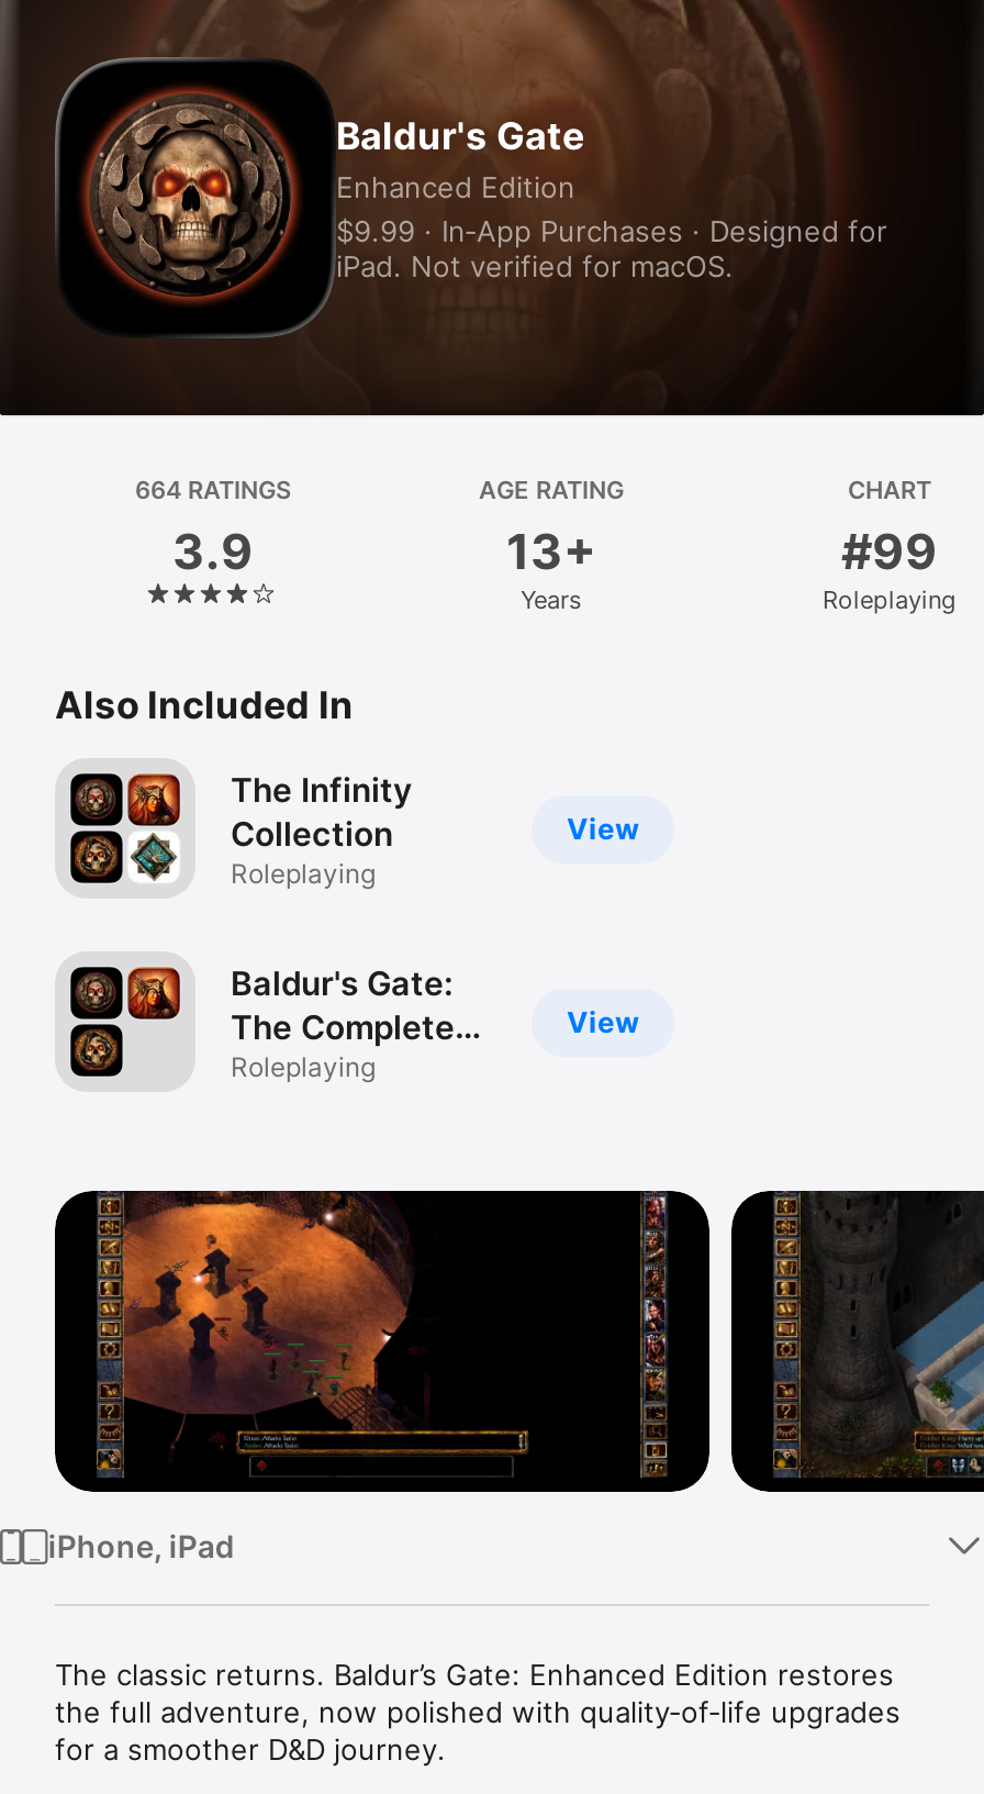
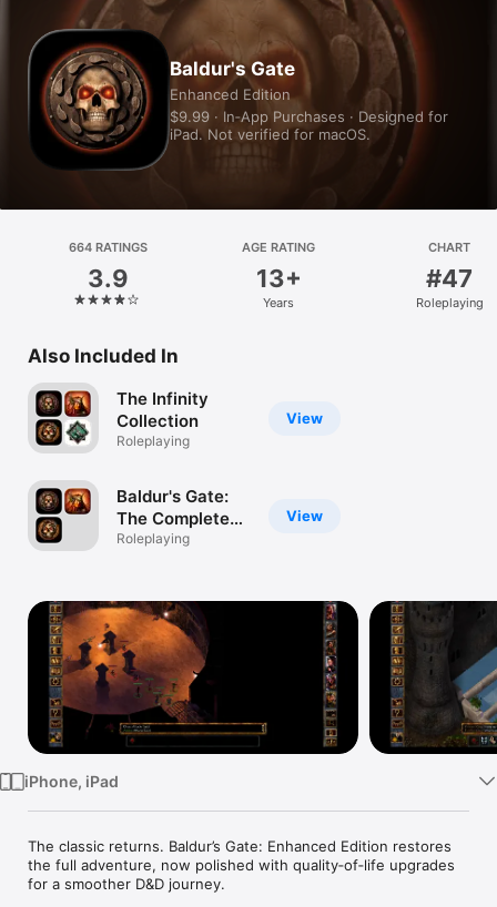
- #99
+ #47
